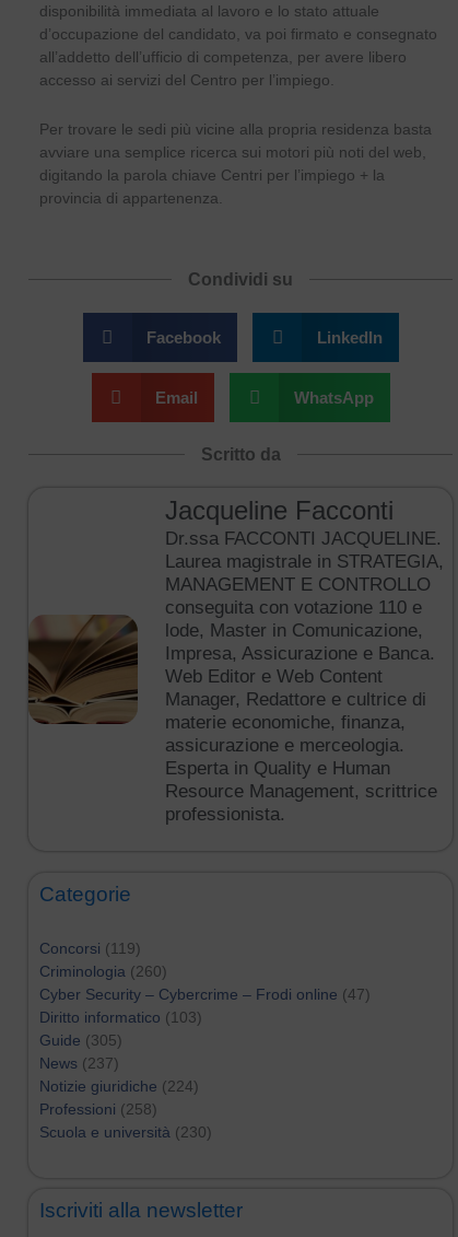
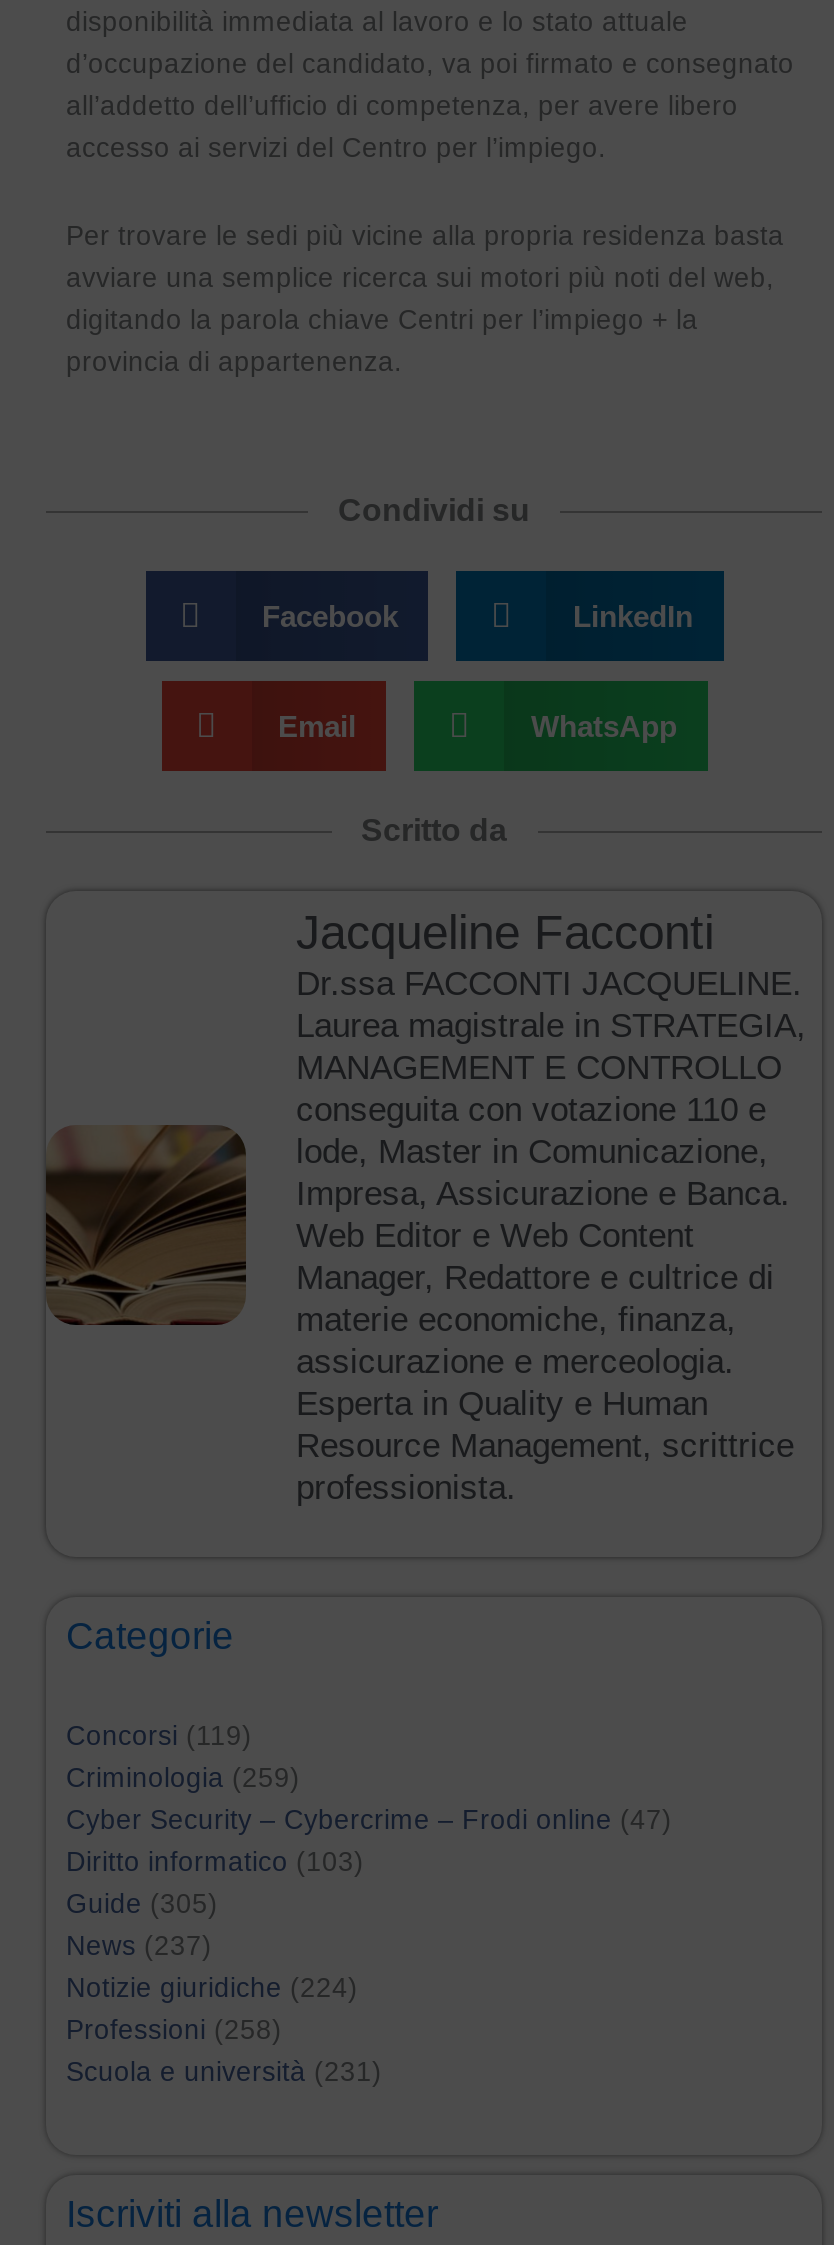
- Criminologia (260)
+ Criminologia (259)

- Scuola e università (230)
+ Scuola e università (231)
